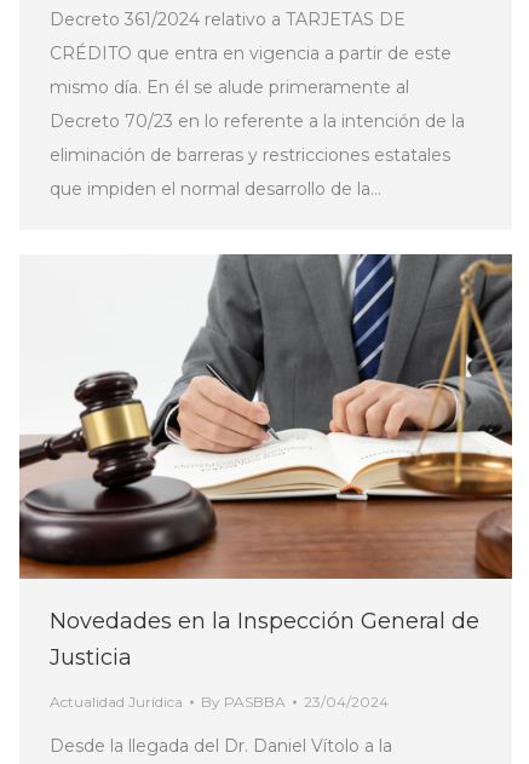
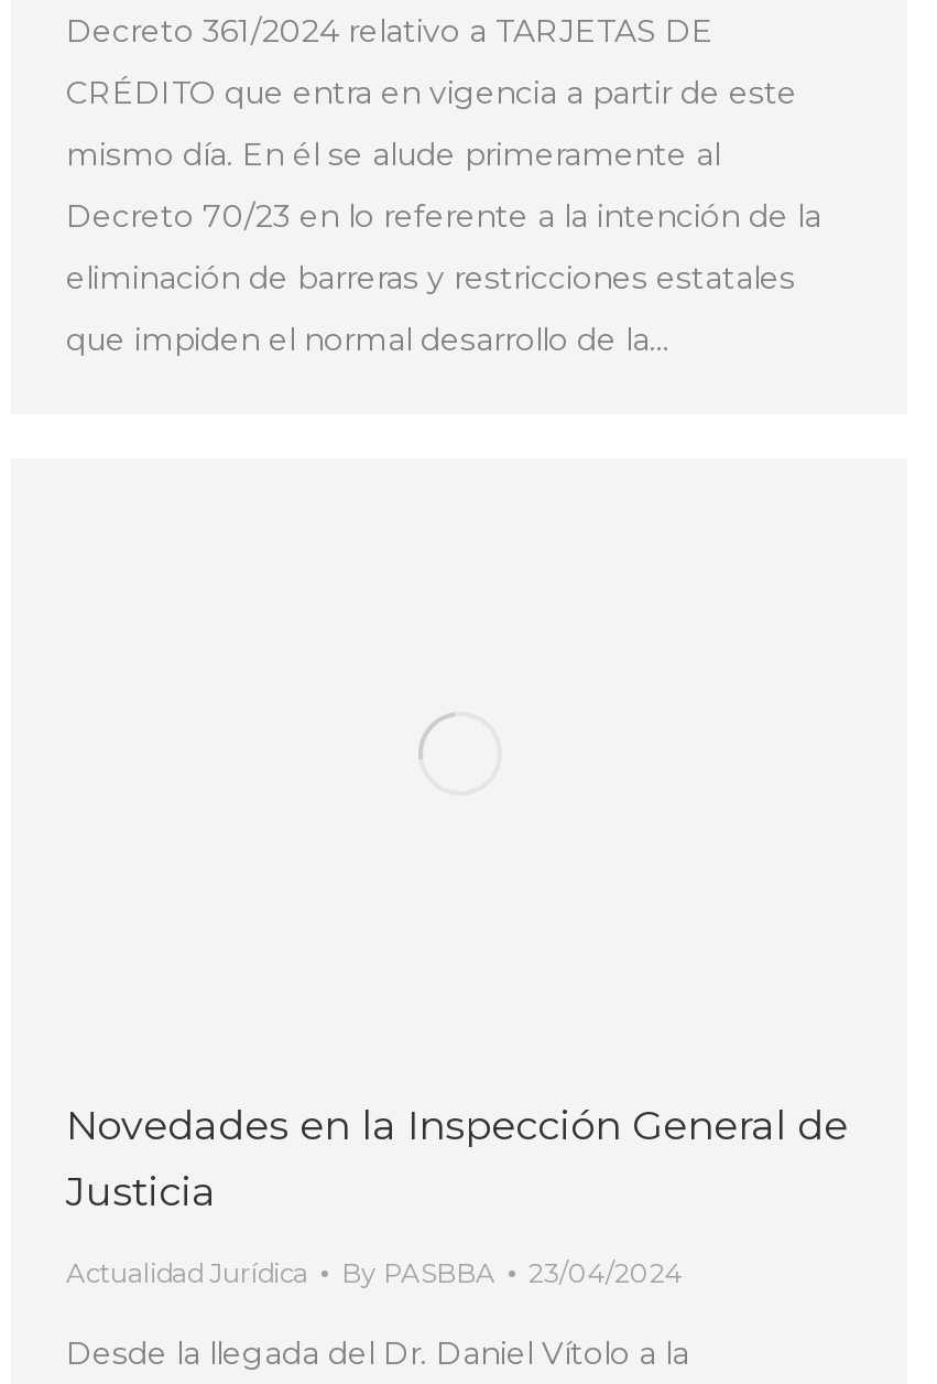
- [image]
